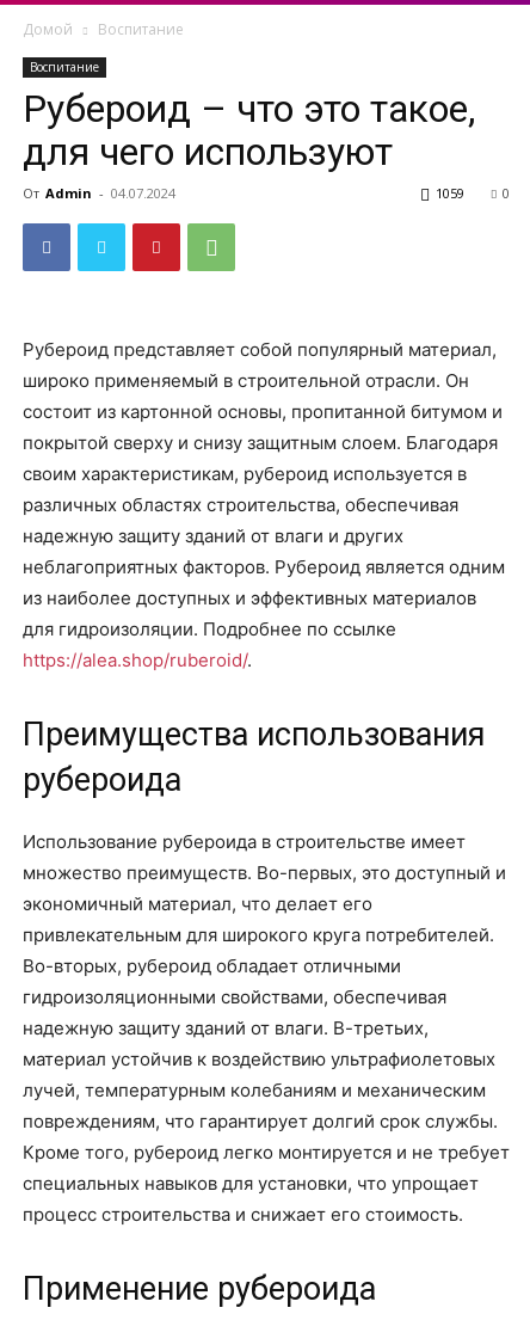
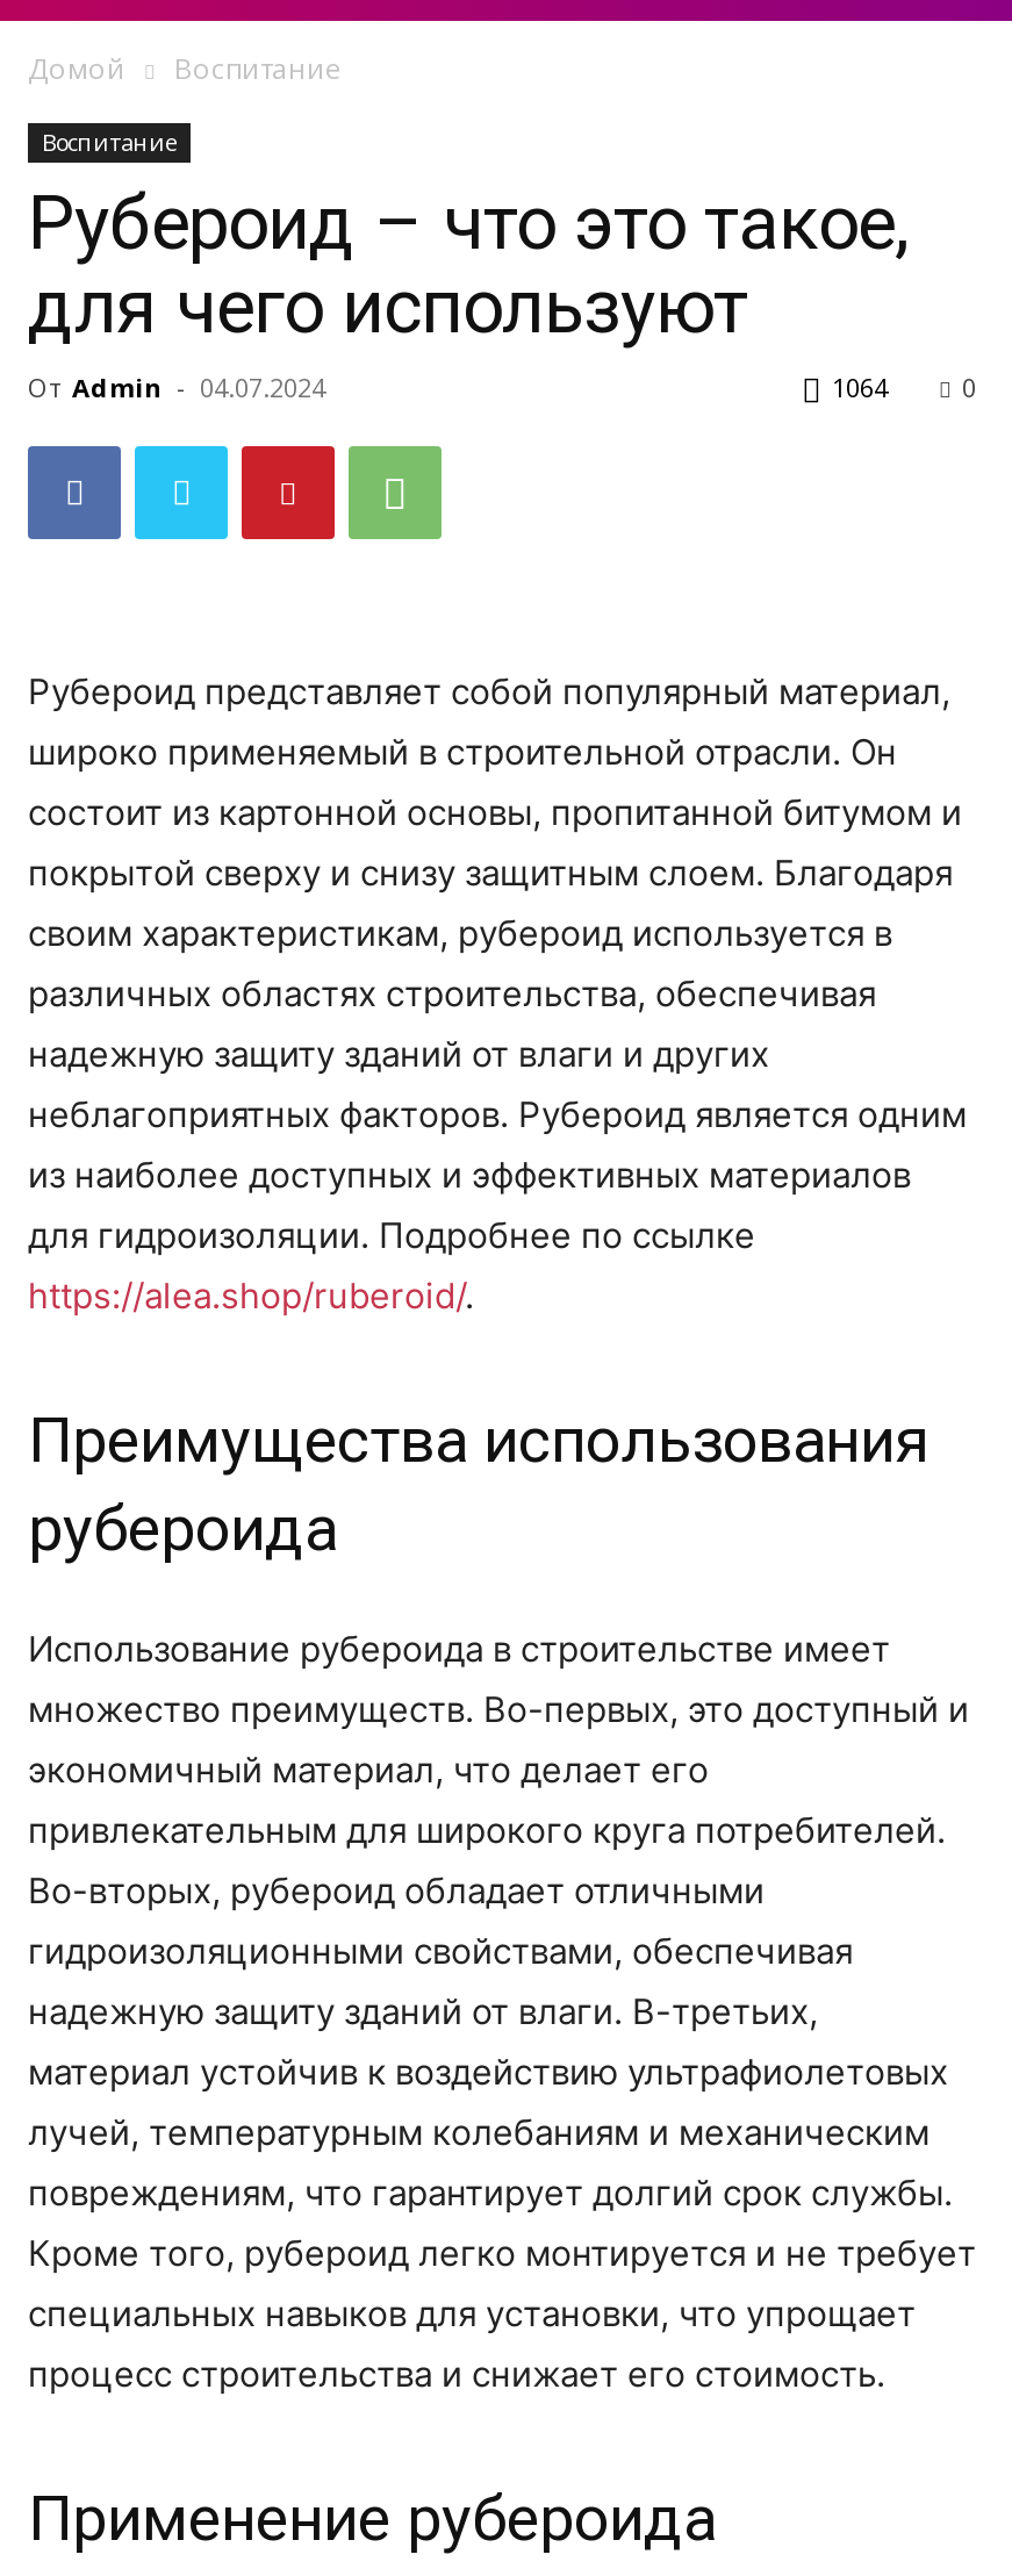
- 1059
+ 1064
